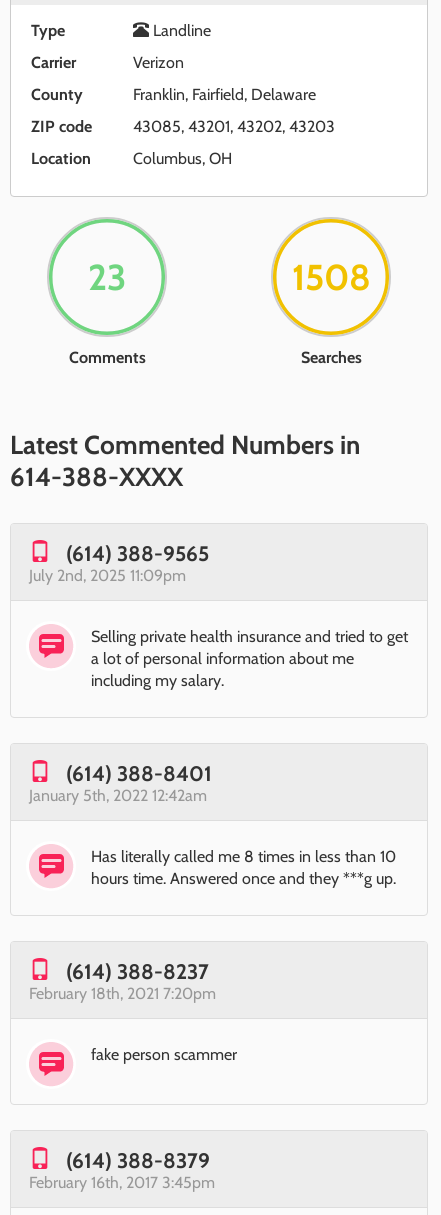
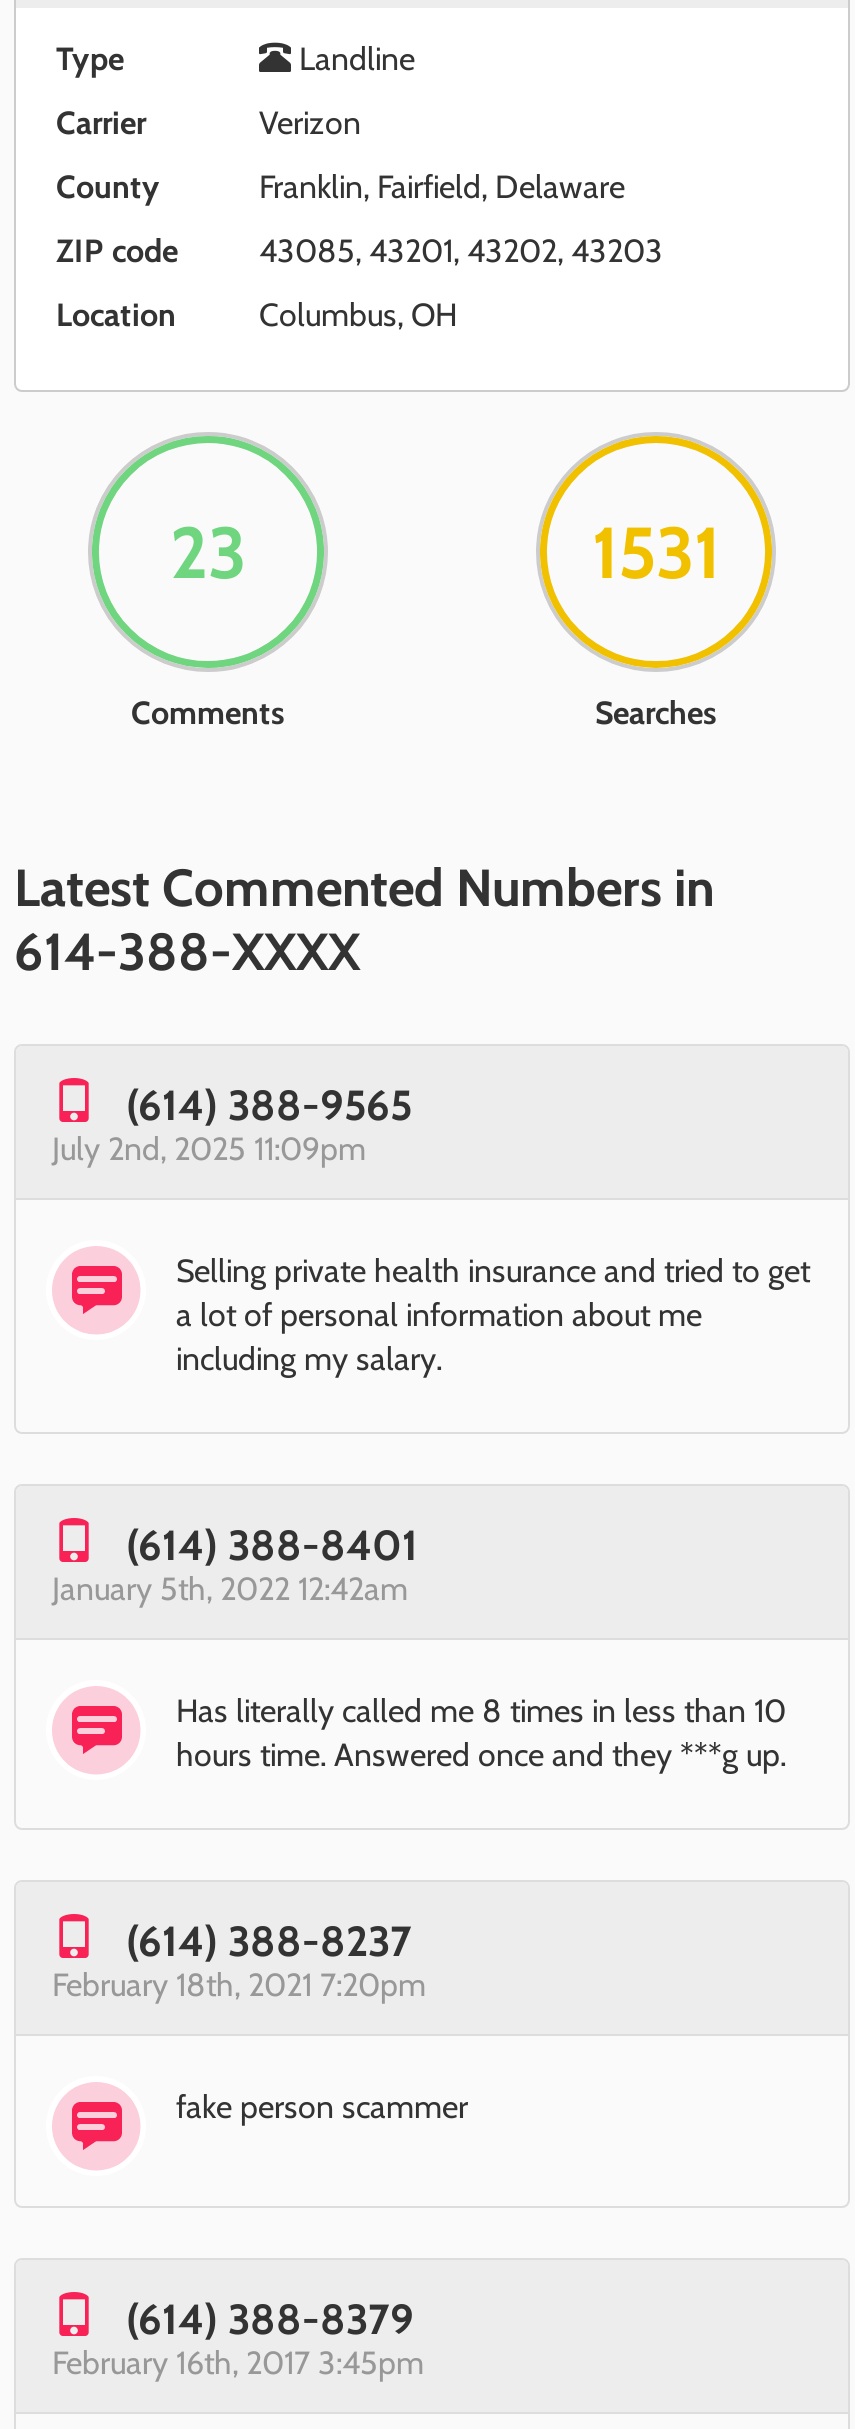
- 1508
+ 1531
